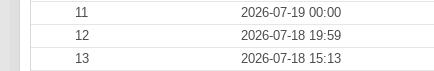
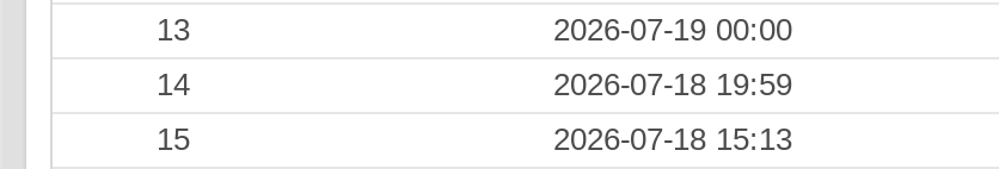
- 11
+ 13

- 12
+ 14

- 13
+ 15
